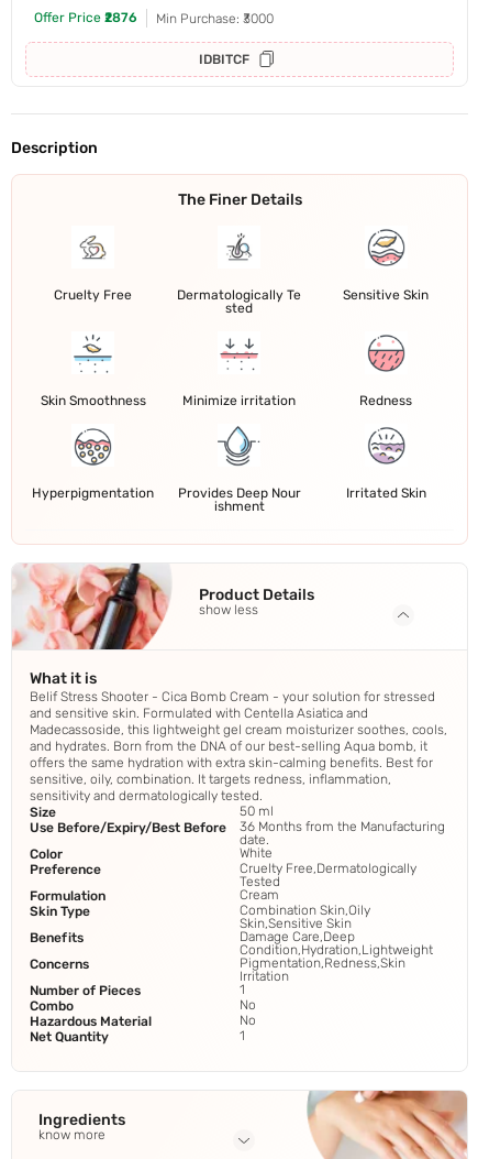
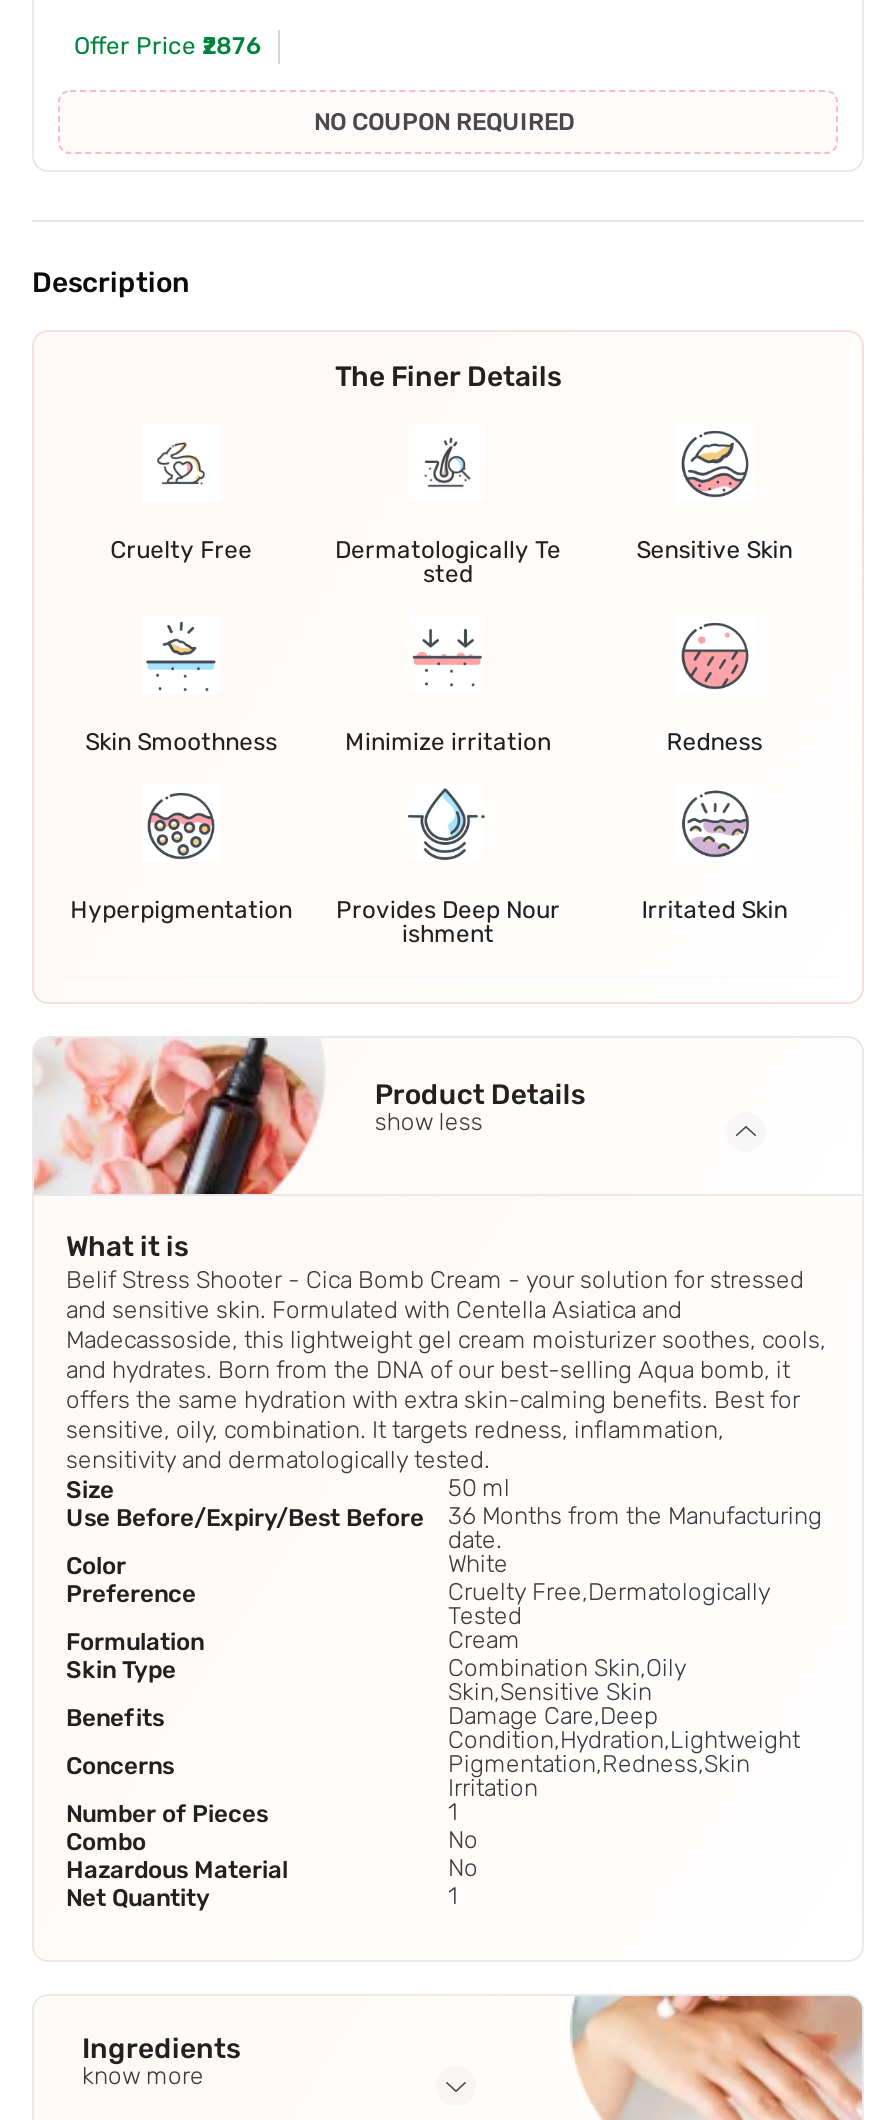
- Min Purchase: ₹3000
- IDBITCF
+ NO COUPON REQUIRED
